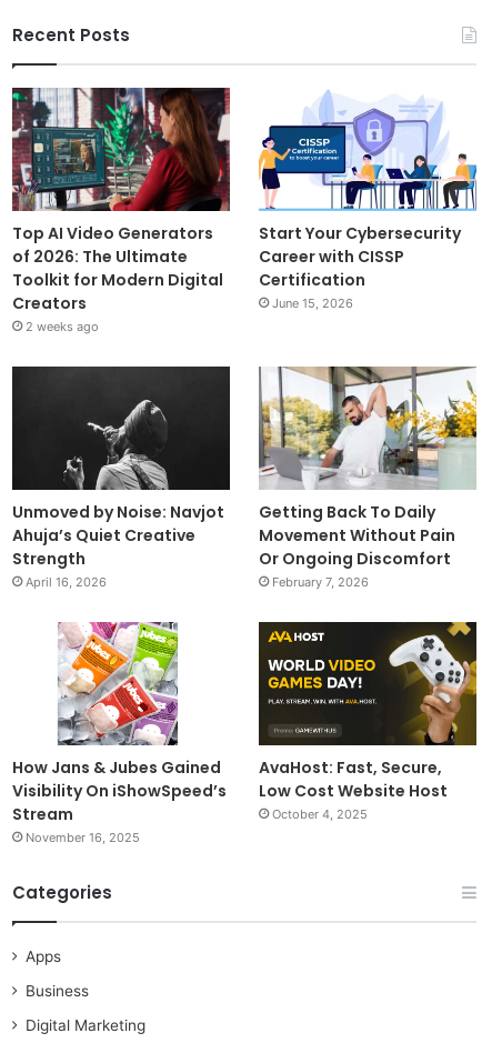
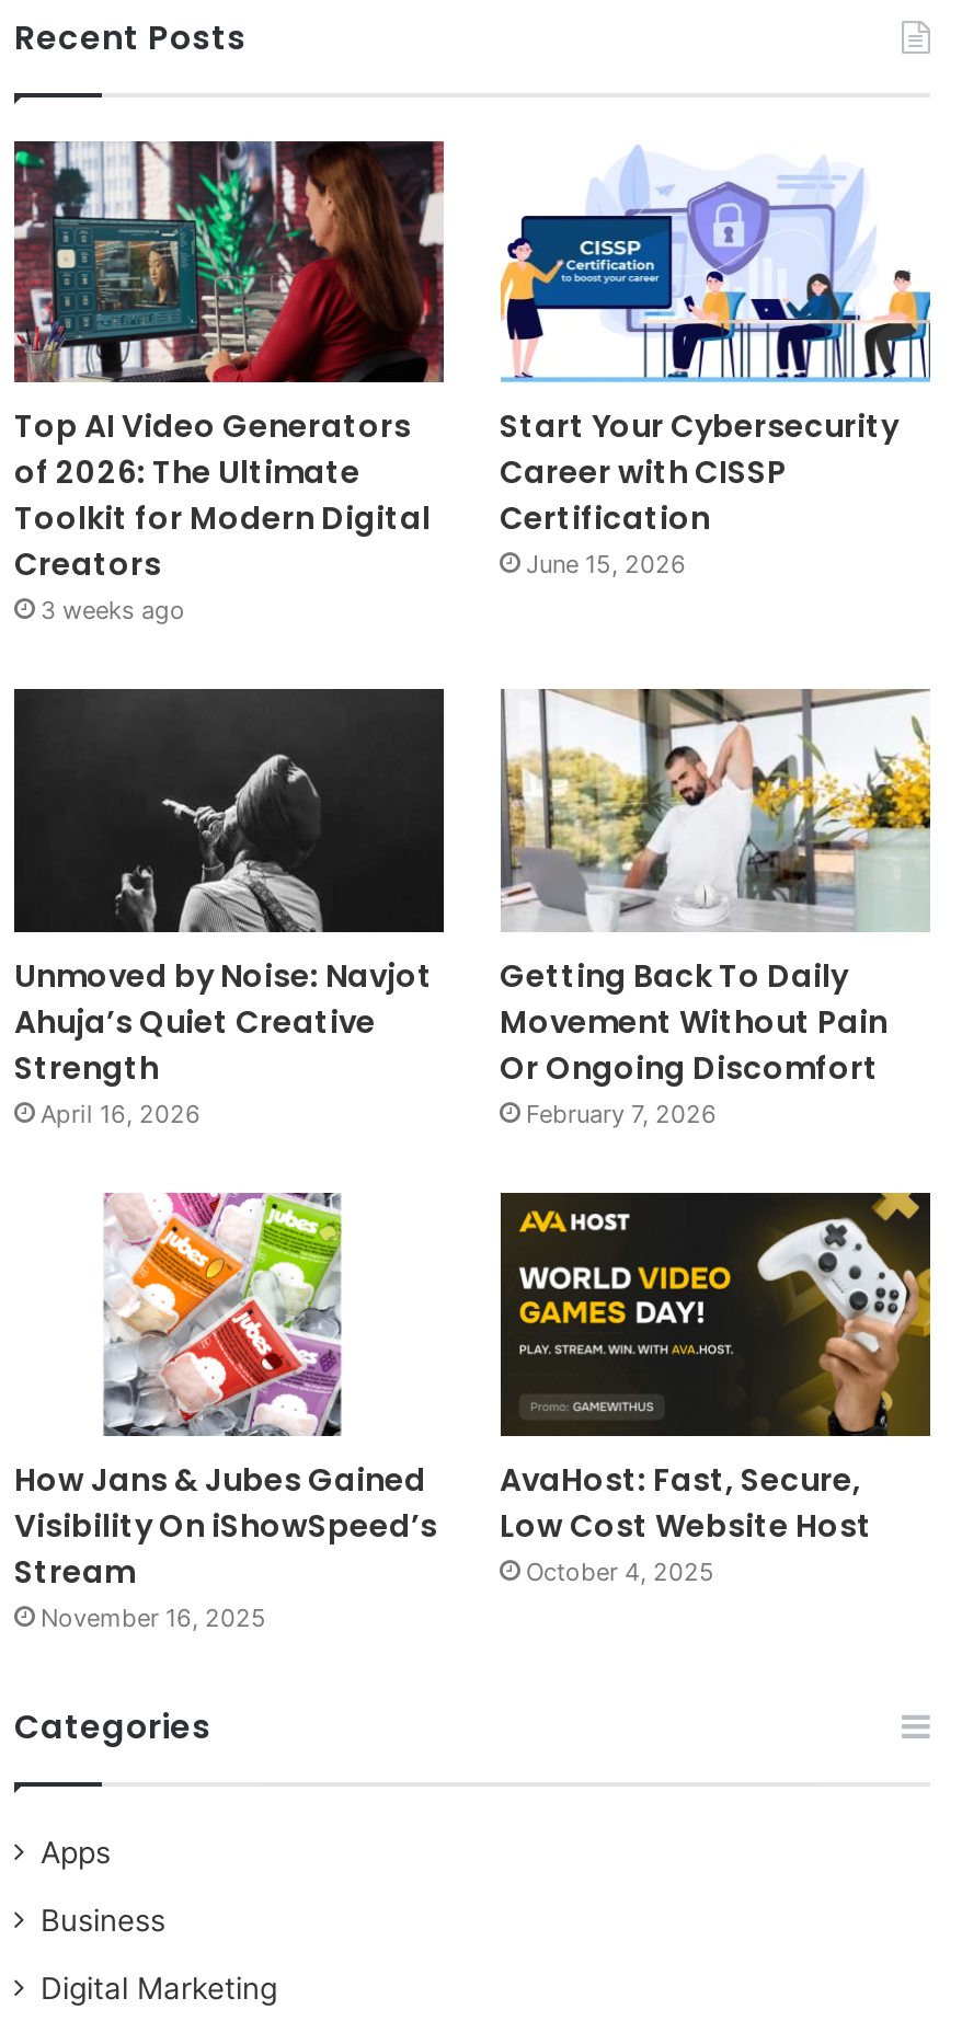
- 2 weeks ago
+ 3 weeks ago
